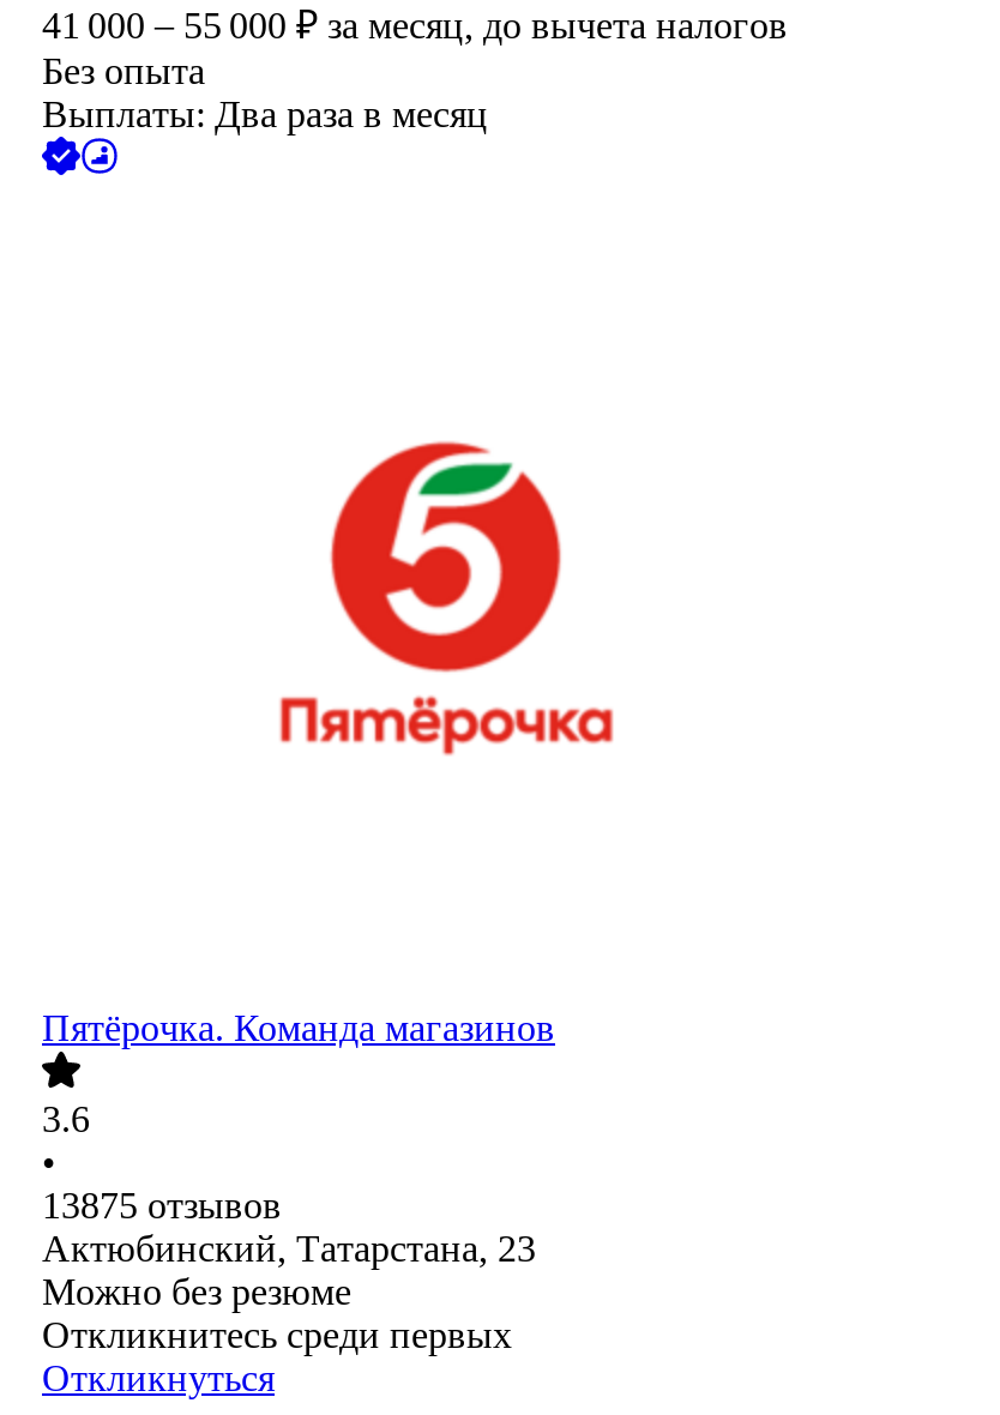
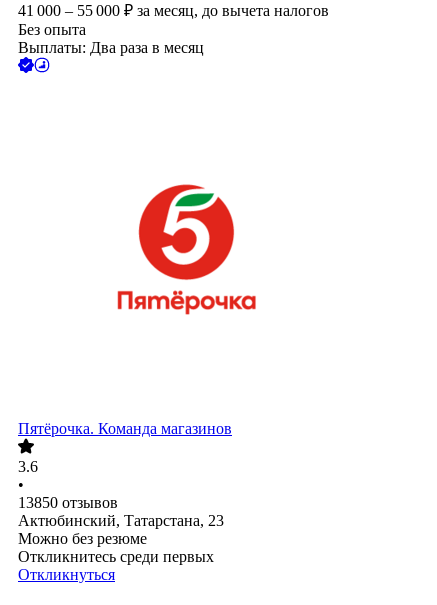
- 13875 отзывов
+ 13850 отзывов
